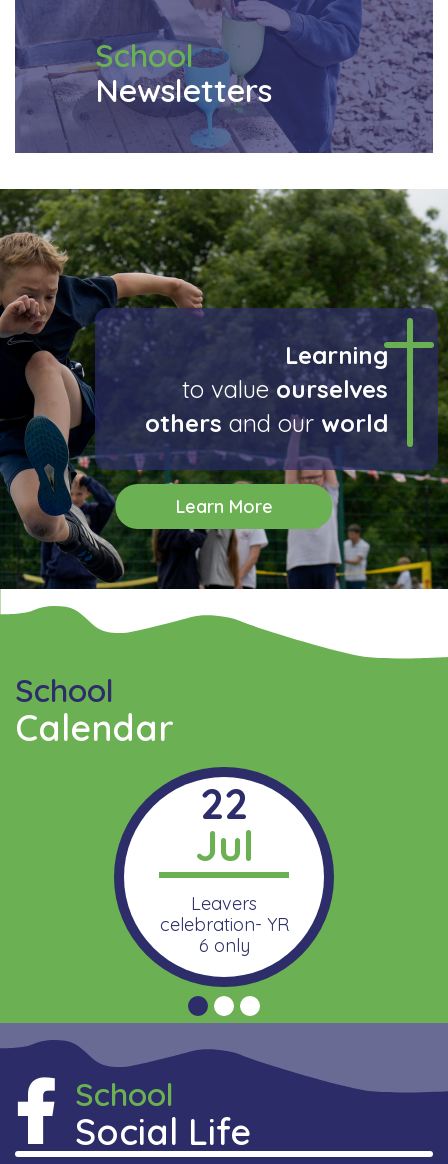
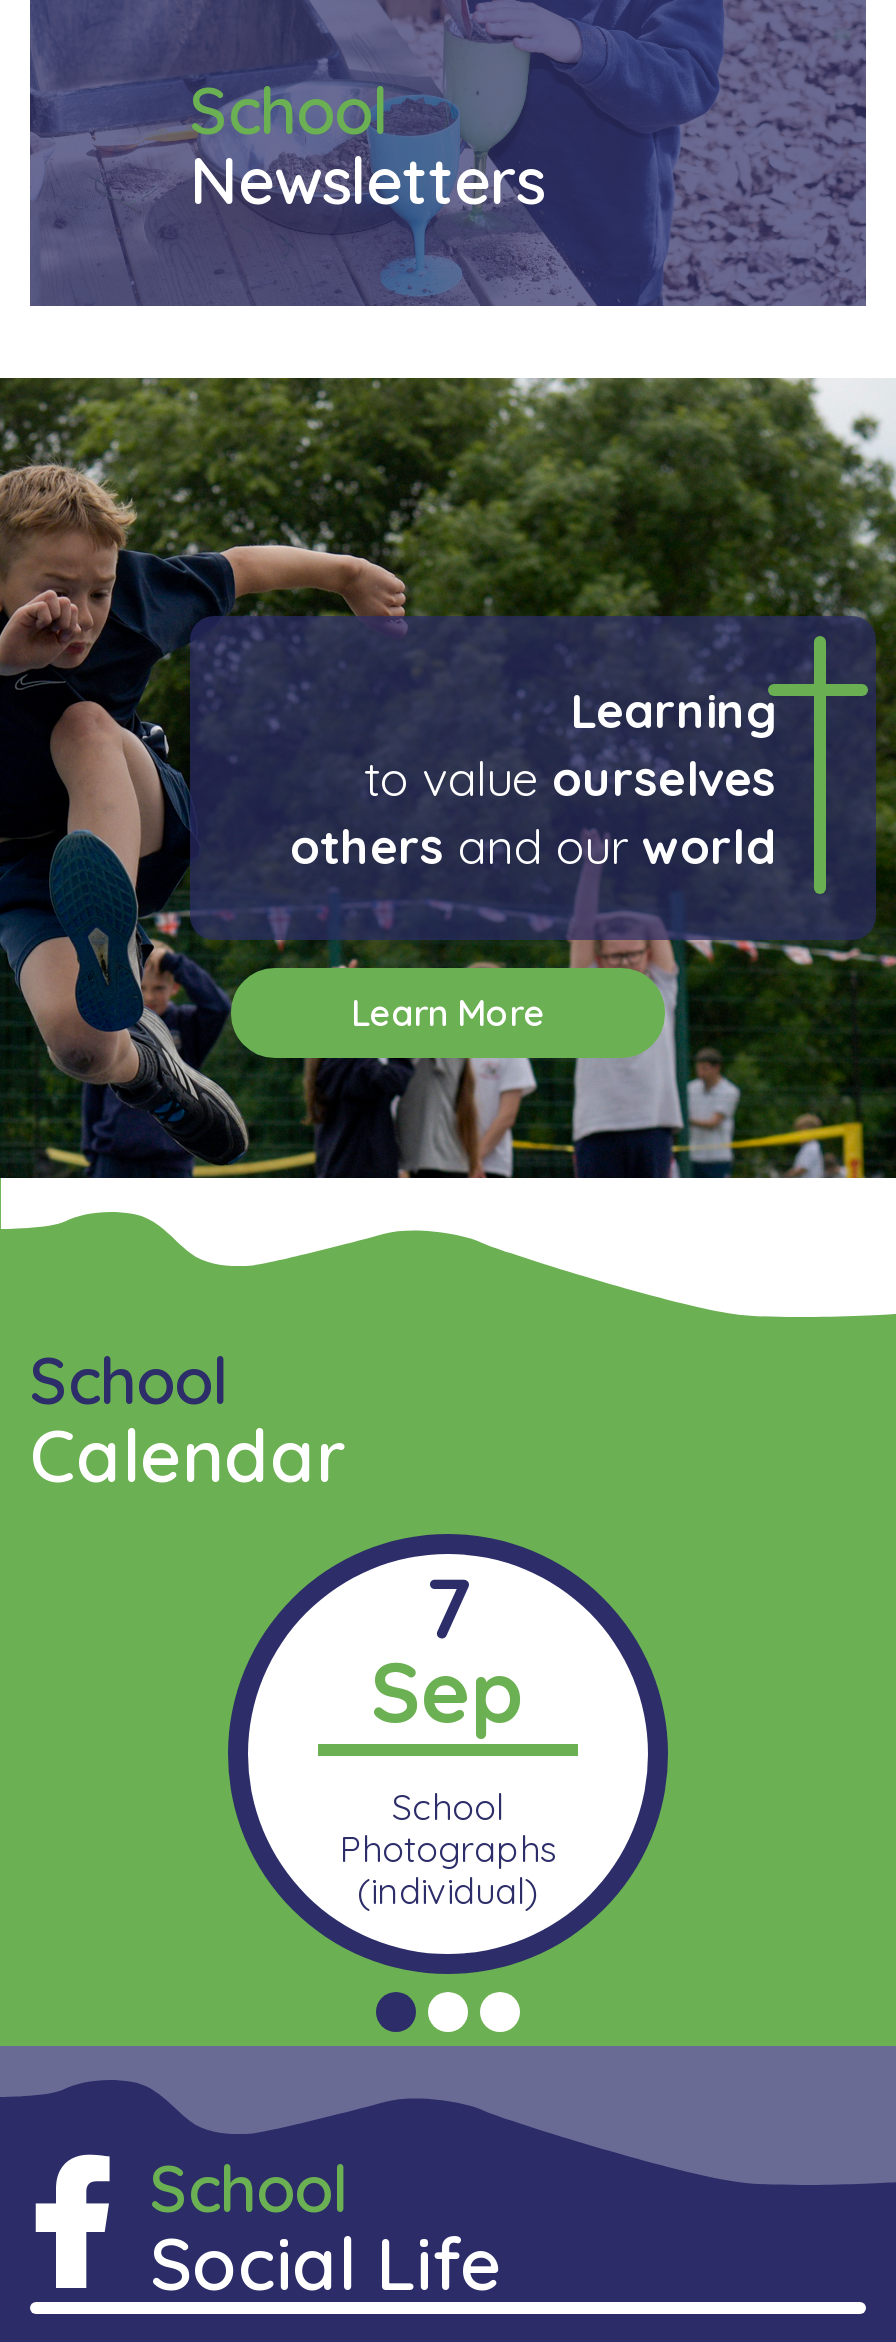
- 22
- Jul
- Leavers
- celebration- YR
- 6 only
+ 7
+ Sep
+ School
+ Photographs
+ (individual)
